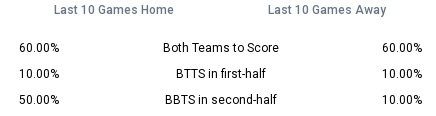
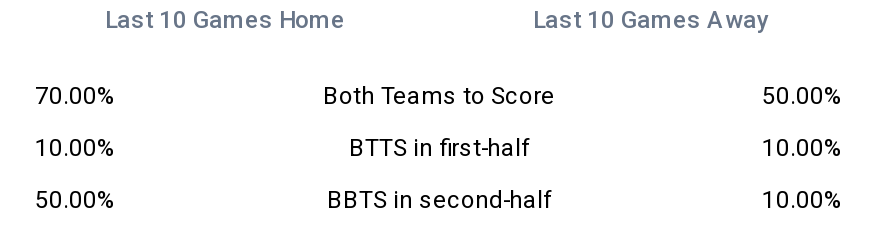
- 60.00%
+ 70.00%

- 60.00%
+ 50.00%
